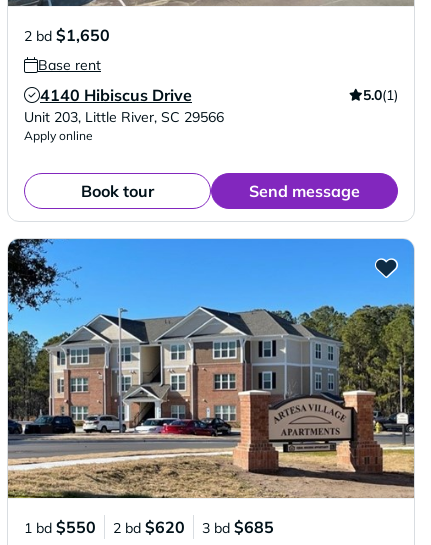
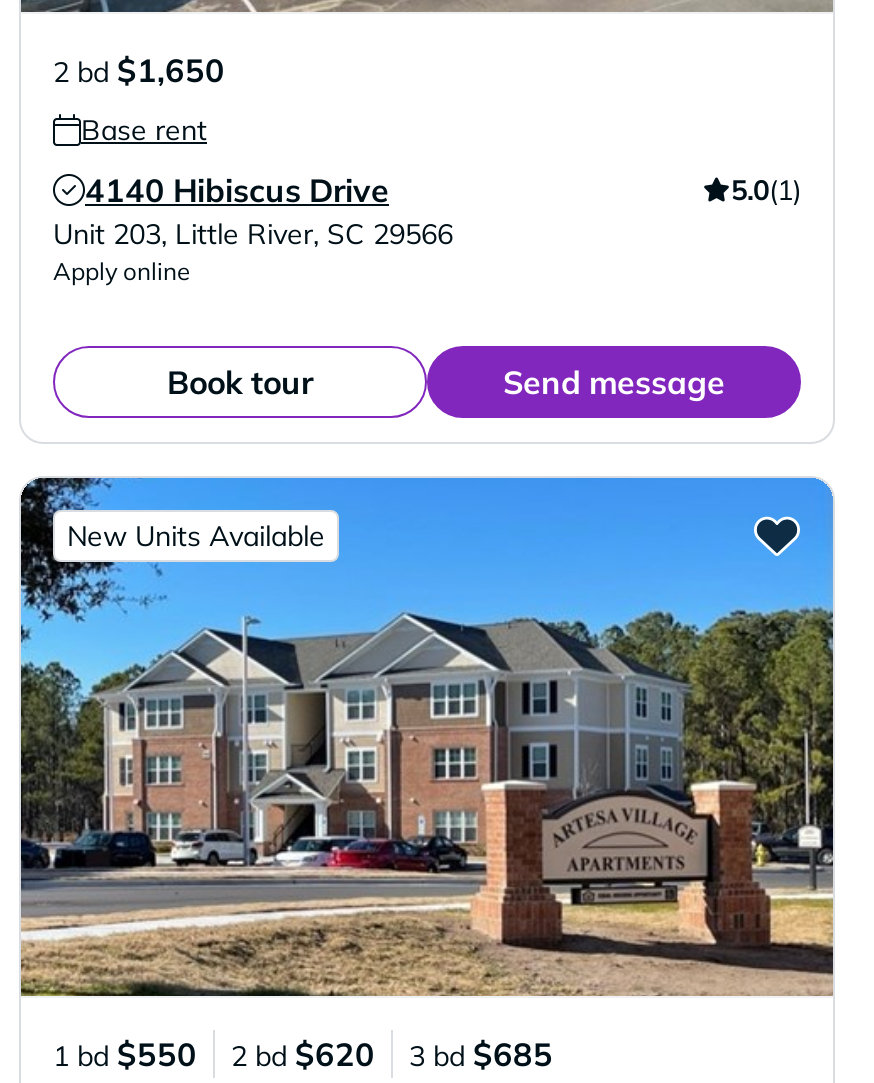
+ New Units Available
